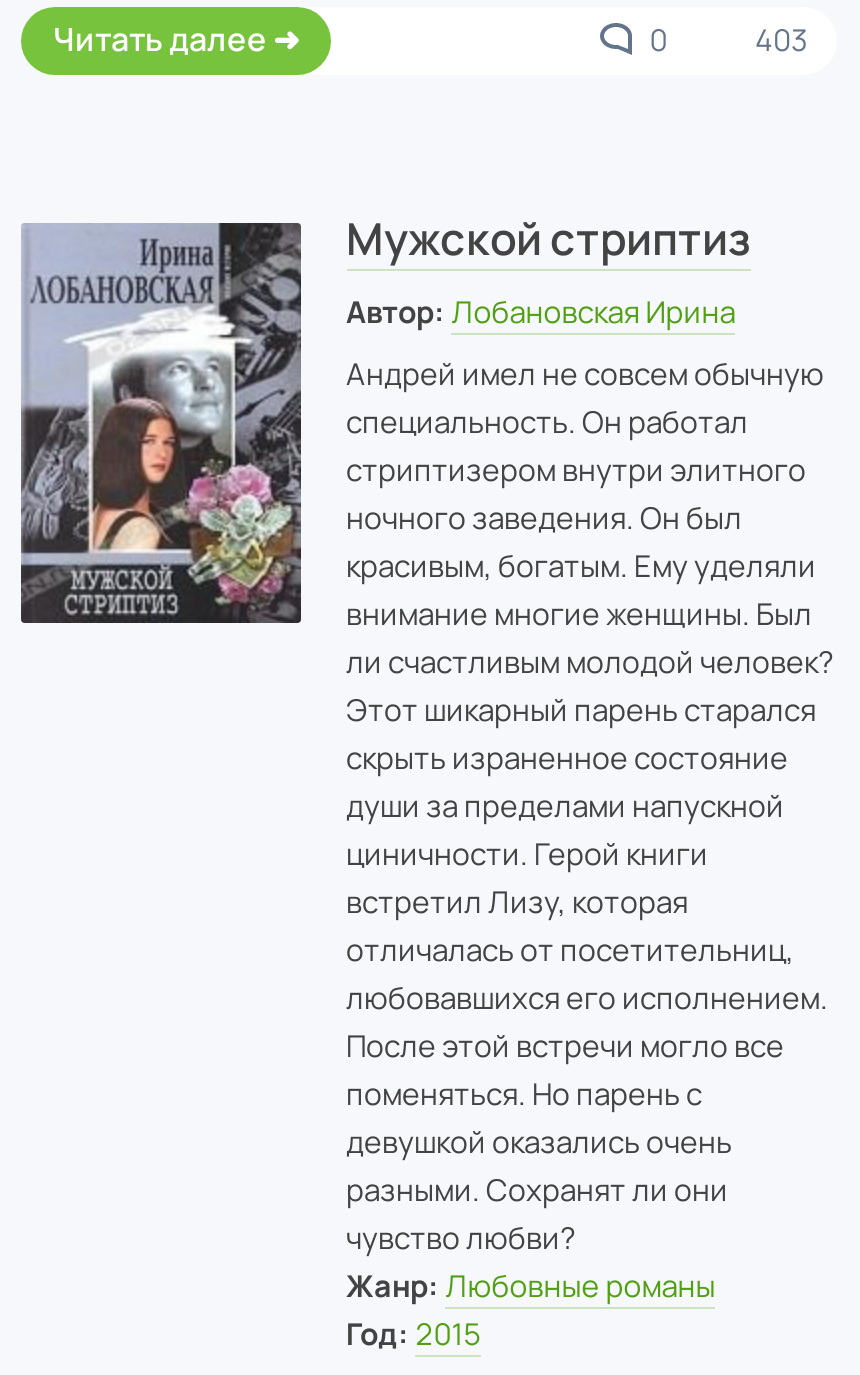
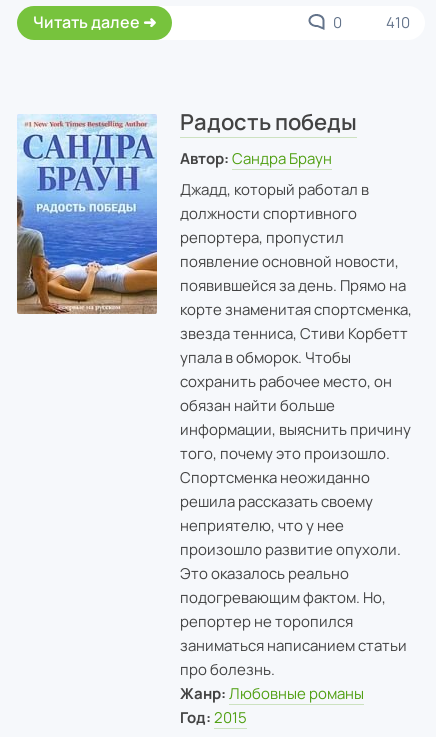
- 403
+ 410

- [image]
- Мужской стриптиз
- Автор: Лобановская Ирина
+ [image]
+ Радость победы
+ Автор: Сандра Браун

- Андрей имел не совсем обычную
- специальность. Он работал
- стриптизером внутри элитного
- ночного заведения. Он был
- красивым, богатым. Ему уделяли
- внимание многие женщины. Был
- ли счастливым молодой человек?
- Этот шикарный парень старался
- скрыть израненное состояние
- души за пределами напускной
- циничности. Герой книги
- встретил Лизу, которая
- отличалась от посетительниц,
- любовавшихся его исполнением.
- После этой встречи могло все
- поменяться. Но парень с
- девушкой оказались очень
- разными. Сохранят ли они
- чувство любви?
+ Джадд, который работал в
+ должности спортивного
+ репортера, пропустил
+ появление основной новости,
+ появившейся за день. Прямо на
+ корте знаменитая спортсменка,
+ звезда тенниса, Стиви Корбетт
+ упала в обморок. Чтобы
+ сохранить рабочее место, он
+ обязан найти больше
+ информации, выяснить причину
+ того, почему это произошло.
+ Спортсменка неожиданно
+ решила рассказать своему
+ неприятелю, что у нее
+ произошло развитие опухоли.
+ Это оказалось реально
+ подогревающим фактом. Но,
+ репортер не торопился
+ заниматься написанием статьи
+ про болезнь.
